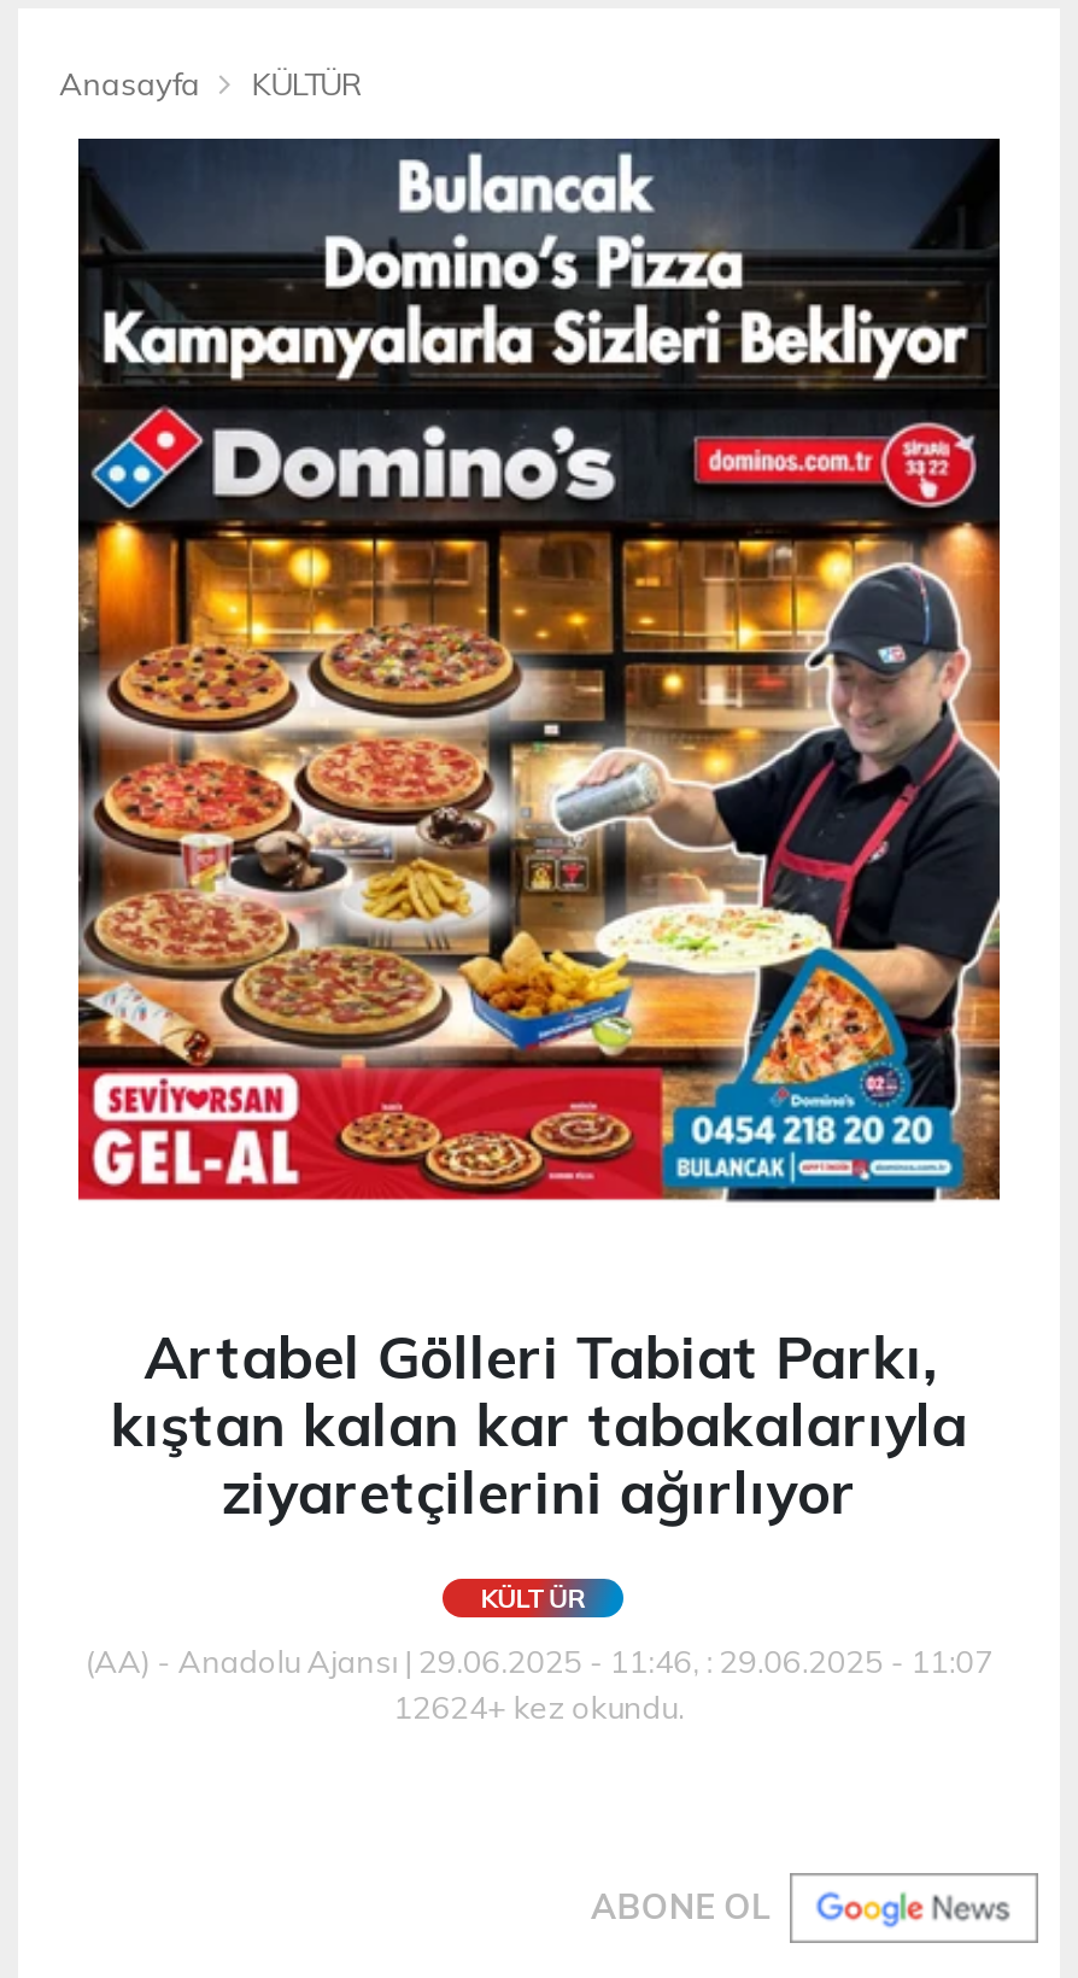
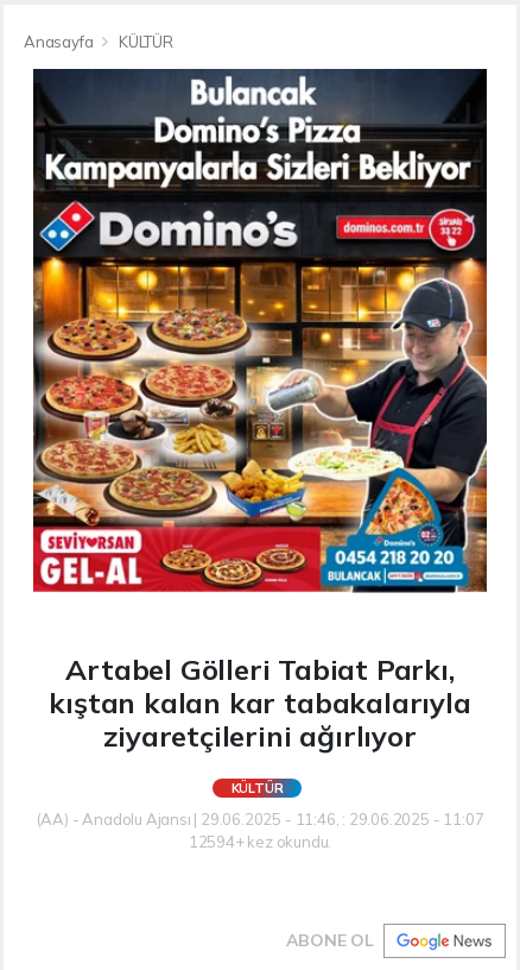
- 12624+ kez okundu.
+ 12594+ kez okundu.
